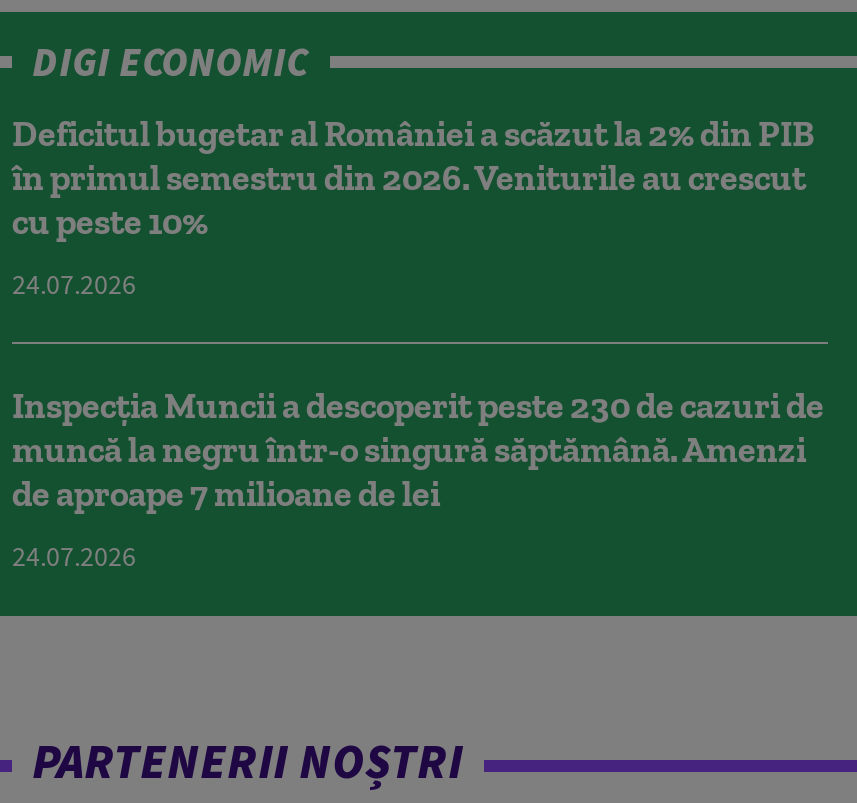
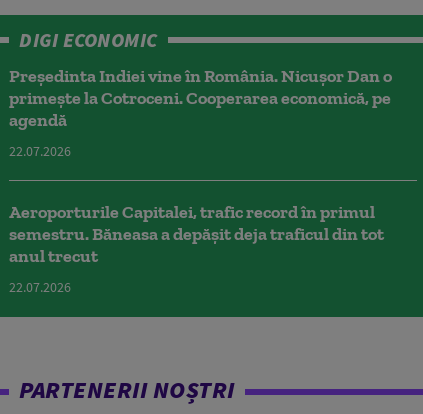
- Deficitul bugetar al României a scăzut la 2% din PIB
- în primul semestru din 2026. Veniturile au crescut
- cu peste 10%
+ Președinta Indiei vine în România. Nicușor Dan o
+ primește la Cotroceni. Cooperarea economică, pe
+ agendă

- 24.07.2026
+ 22.07.2026

- Inspecția Muncii a descoperit peste 230 de cazuri de
- muncă la negru într-o singură săptămână. Amenzi
- de aproape 7 milioane de lei
+ Aeroporturile Capitalei, trafic record în primul
+ semestru. Băneasa a depășit deja traficul din tot
+ anul trecut

- 24.07.2026
+ 22.07.2026
